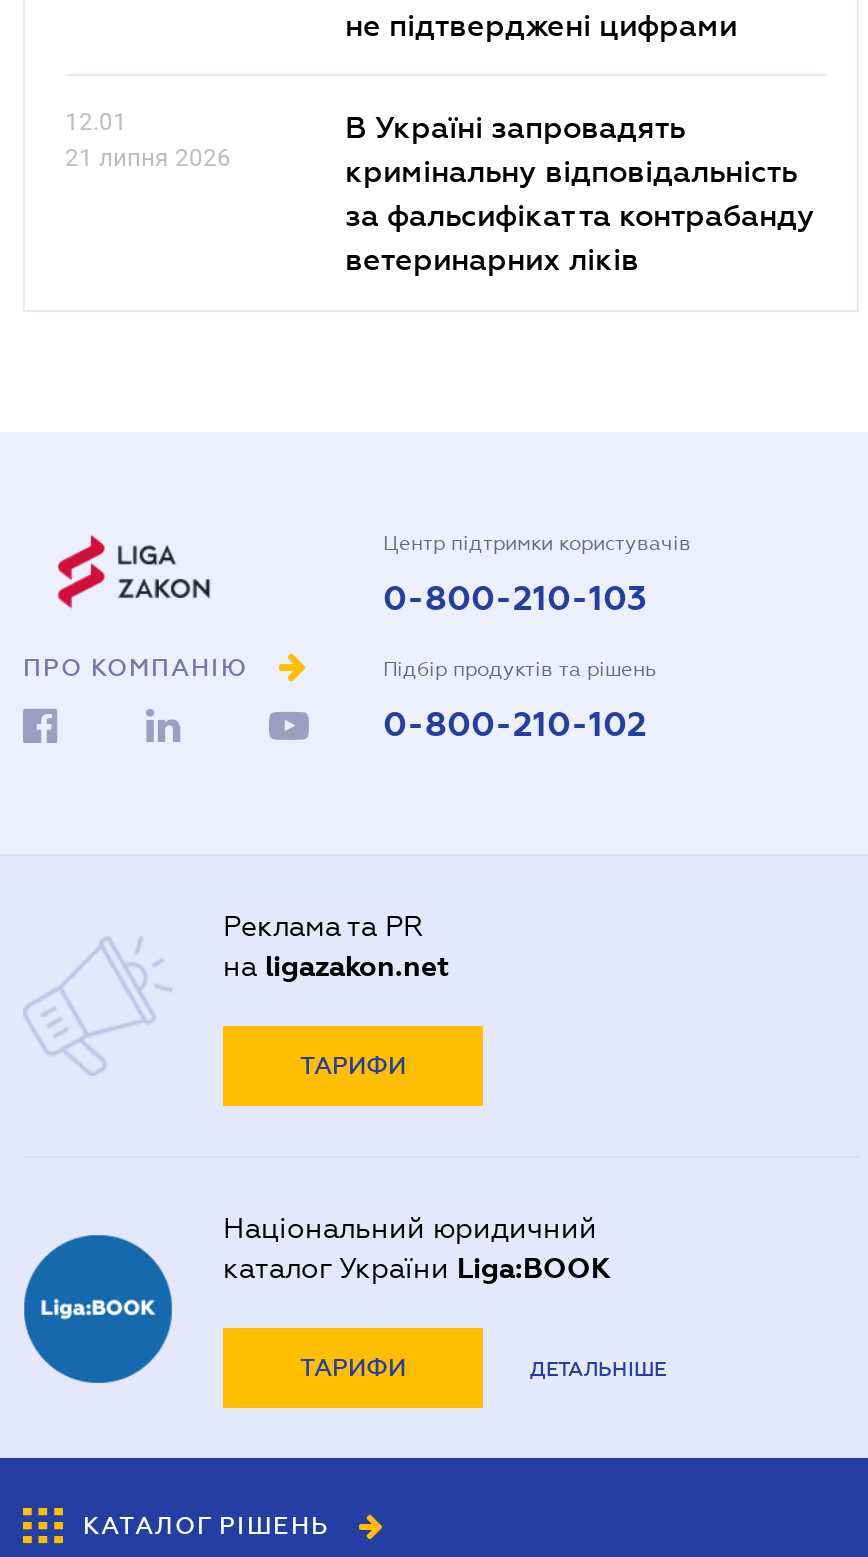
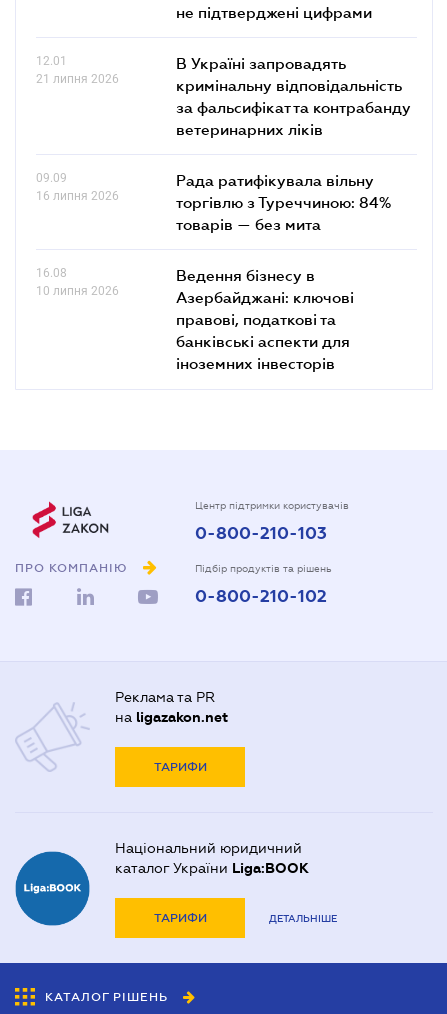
+ 09.09
+ 16 липня 2026

+ Рада ратифікувала вільну
+ торгівлю з Туреччиною: 84%
+ товарів — без мита
+ 16.08
+ 10 липня 2026

+ Ведення бізнесу в
+ Азербайджані: ключові
+ правові, податкові та
+ банківські аcпекти для
+ іноземних інвесторів
